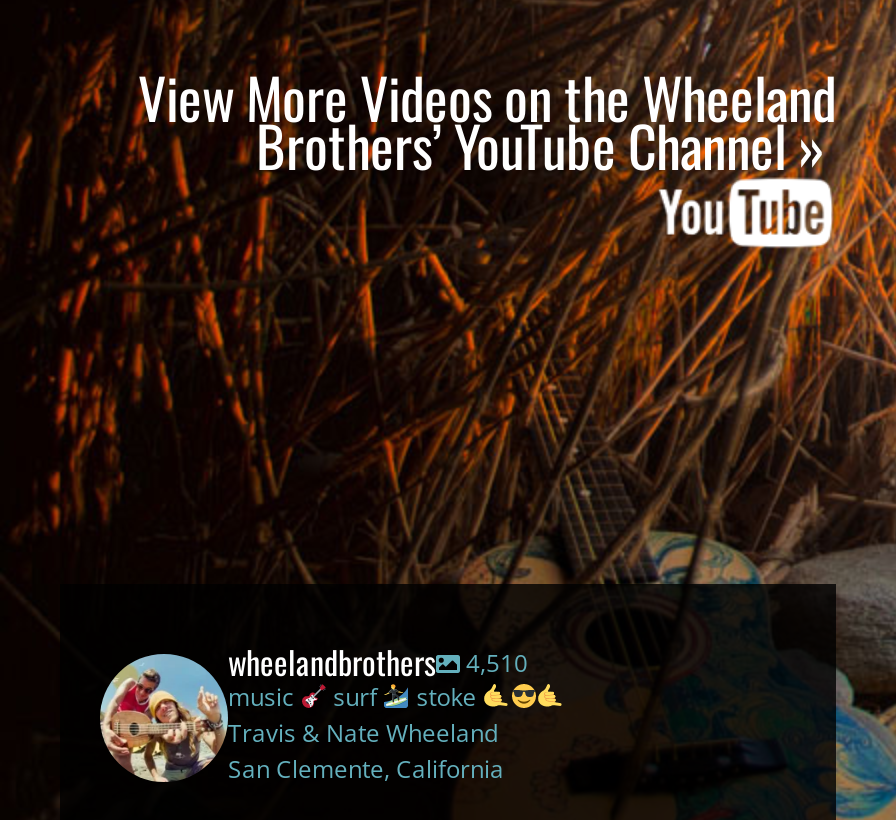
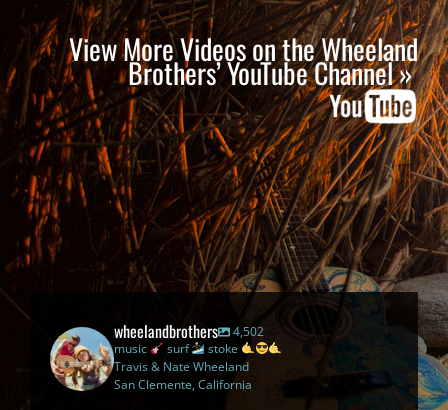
- wheelandbrothers 4,510
+ wheelandbrothers 4,502
